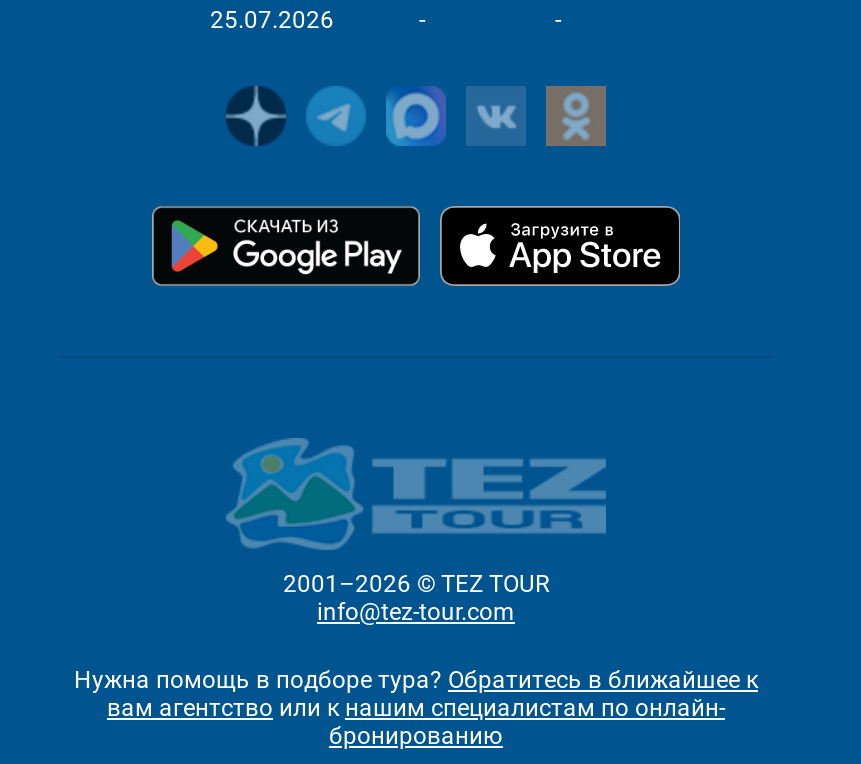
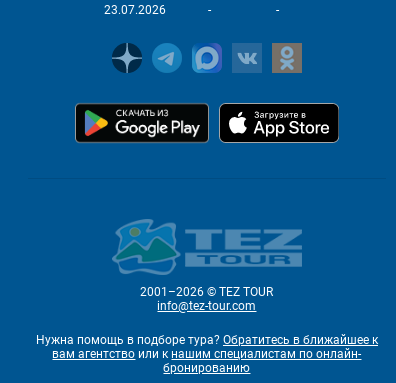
- 25.07.2026
+ 23.07.2026
